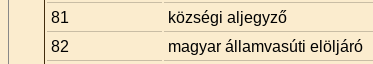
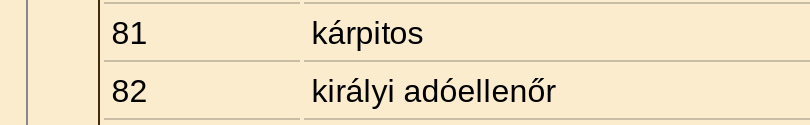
- községi aljegyző
+ kárpitos

- magyar államvasúti elöljáró
+ királyi adóellenőr
